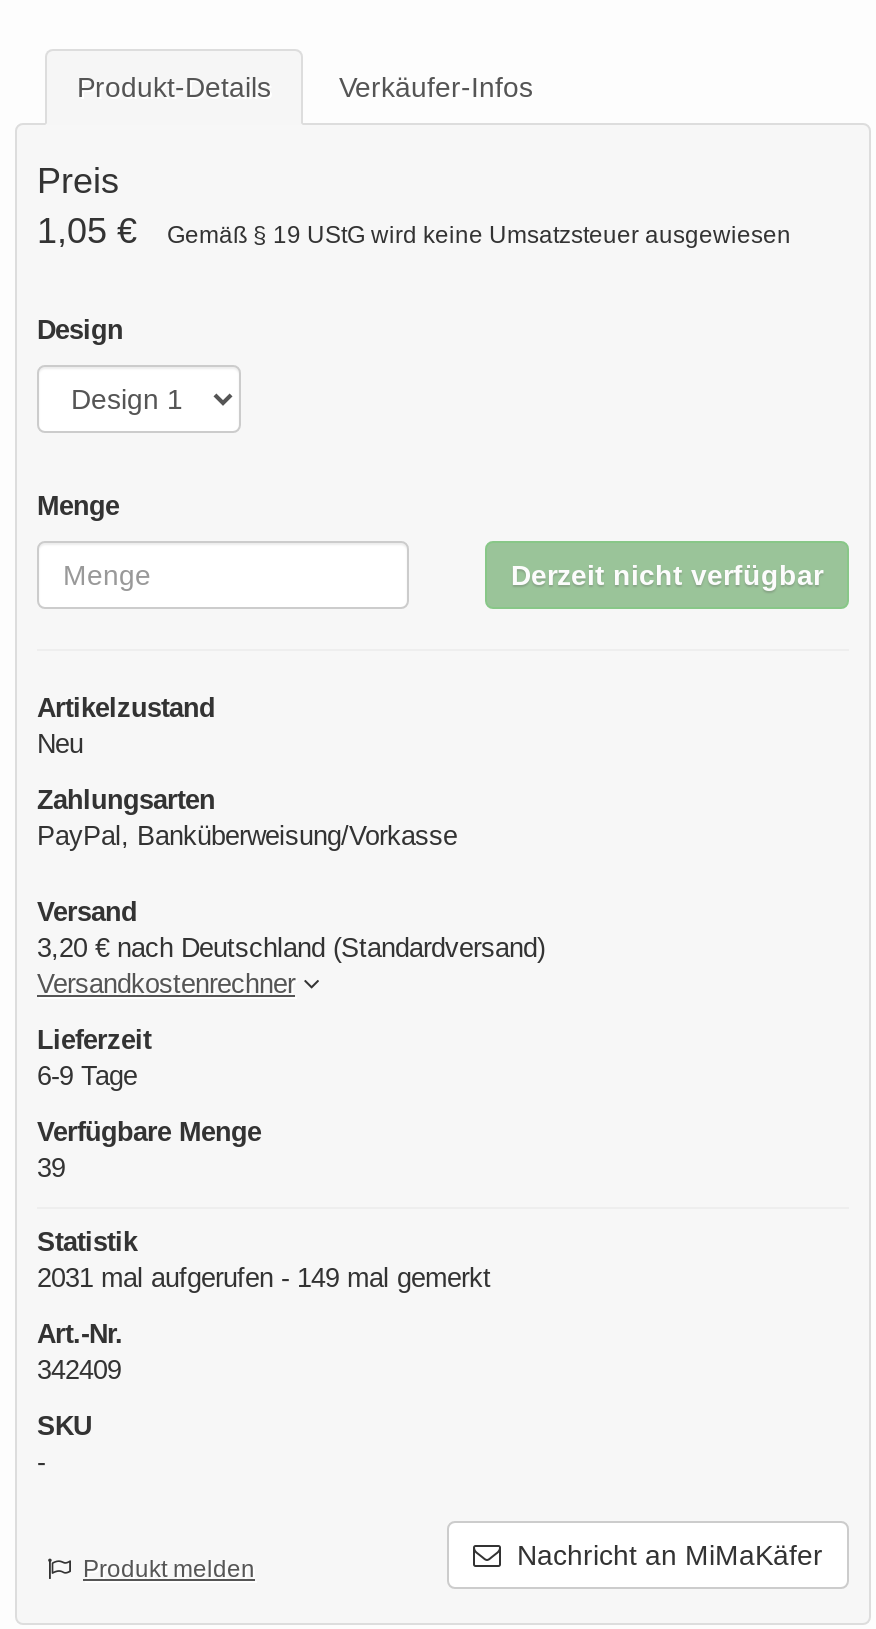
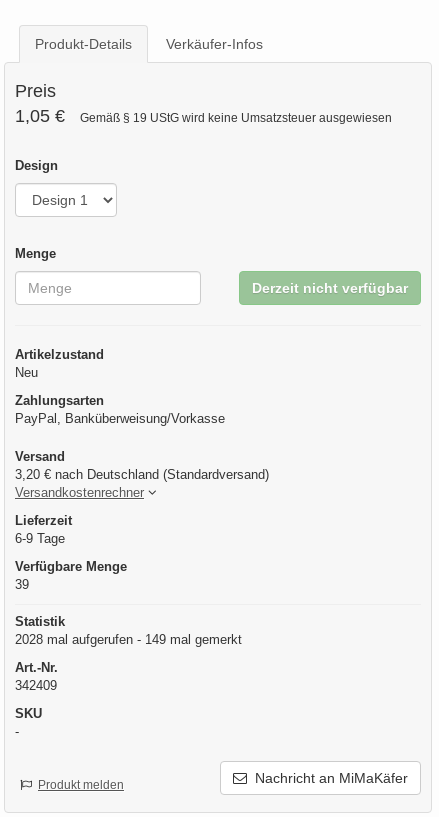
- 2031 mal aufgerufen - 149 mal gemerkt
+ 2028 mal aufgerufen - 149 mal gemerkt
